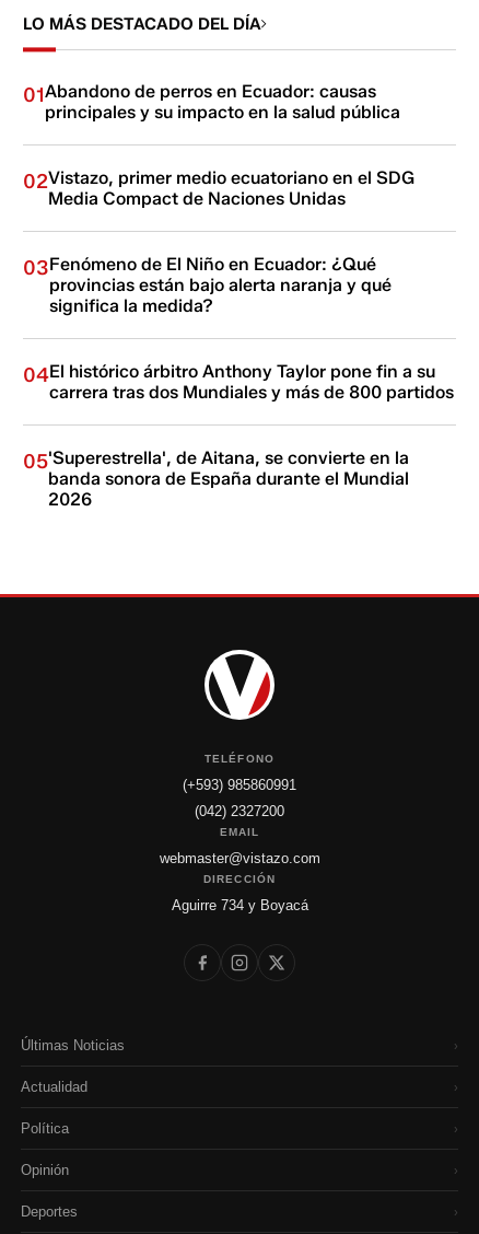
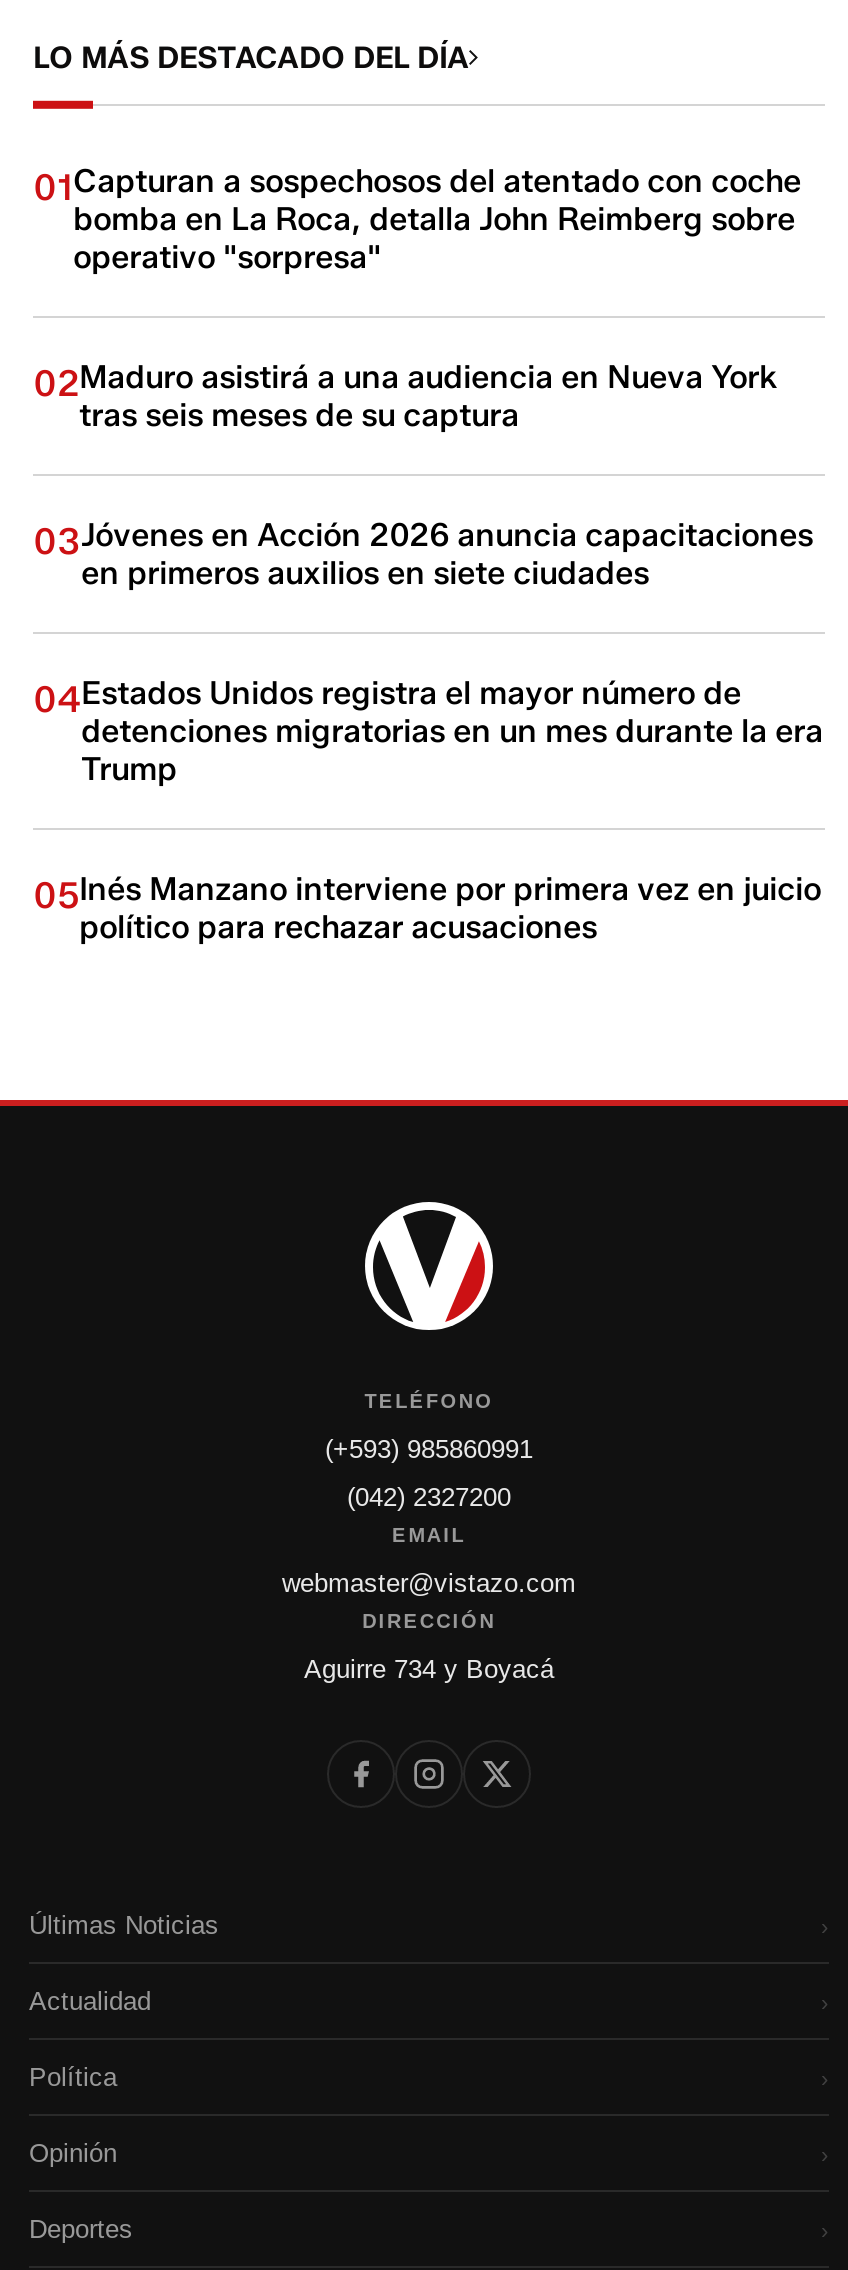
- 01Abandono de perros en Ecuador: causas
- principales y su impacto en la salud pública
+ 01Capturan a sospechosos del atentado con coche
+ bomba en La Roca, detalla John Reimberg sobre
+ operativo "sorpresa"

- 02Vistazo, primer medio ecuatoriano en el SDG
- Media Compact de Naciones Unidas
+ 02Maduro asistirá a una audiencia en Nueva York
+ tras seis meses de su captura

- 03Fenómeno de El Niño en Ecuador: ¿Qué
- provincias están bajo alerta naranja y qué
- significa la medida?
+ 03Jóvenes en Acción 2026 anuncia capacitaciones
+ en primeros auxilios en siete ciudades

- 04El histórico árbitro Anthony Taylor pone fin a su
- carrera tras dos Mundiales y más de 800 partidos
+ 04Estados Unidos registra el mayor número de
+ detenciones migratorias en un mes durante la era
+ Trump

- 05'Superestrella', de Aitana, se convierte en la
- banda sonora de España durante el Mundial
- 2026
+ 05Inés Manzano interviene por primera vez en juicio
+ político para rechazar acusaciones
